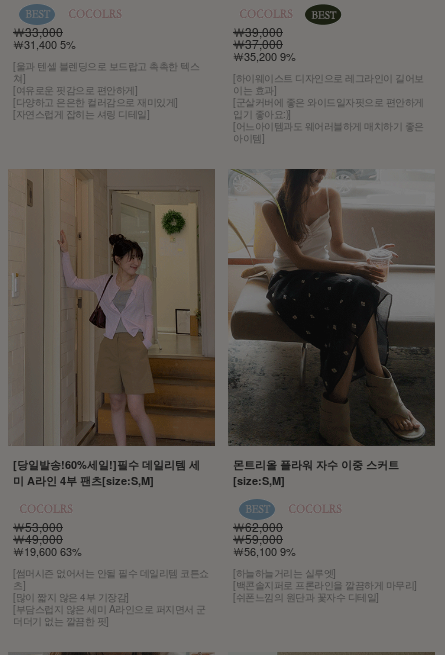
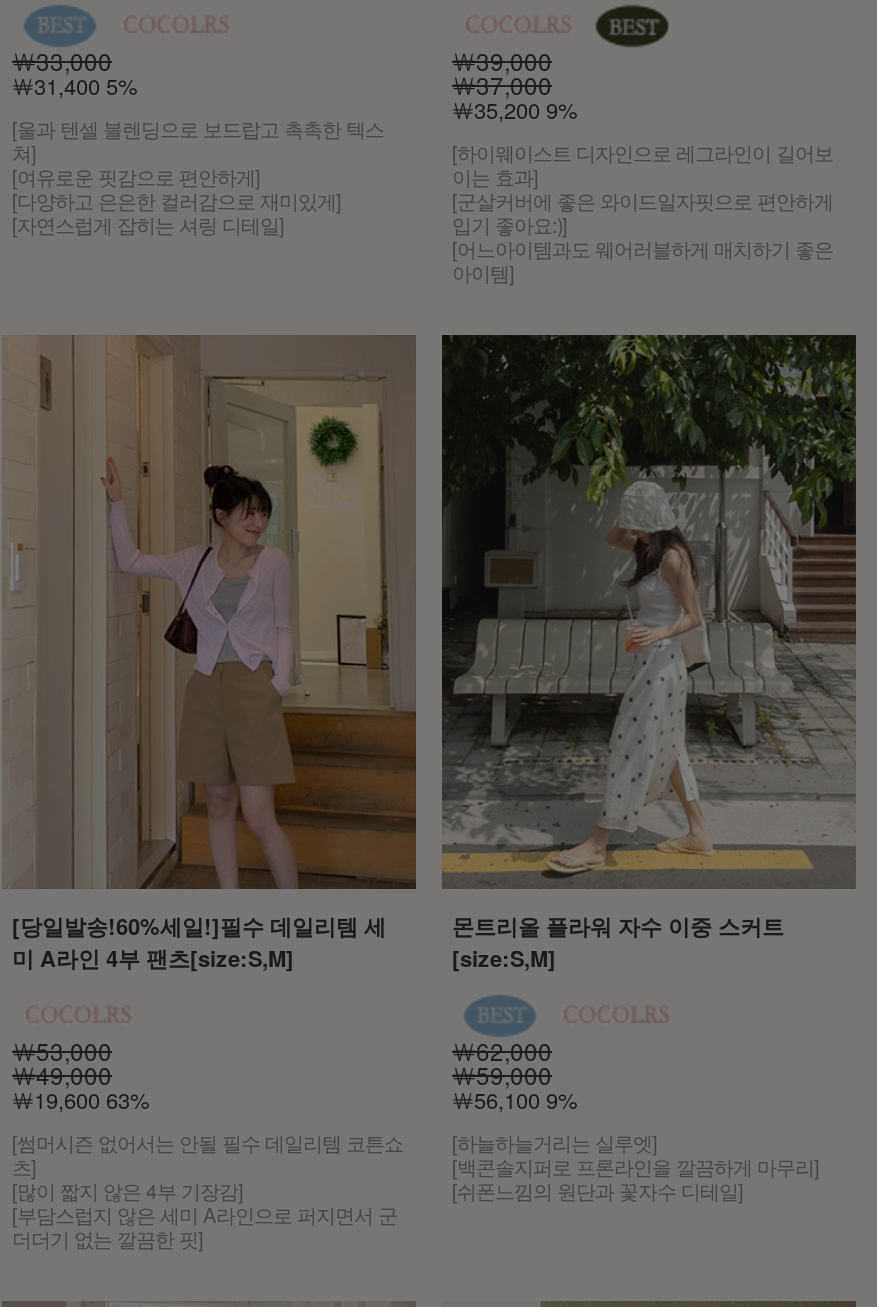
- [image]
+ [image]
